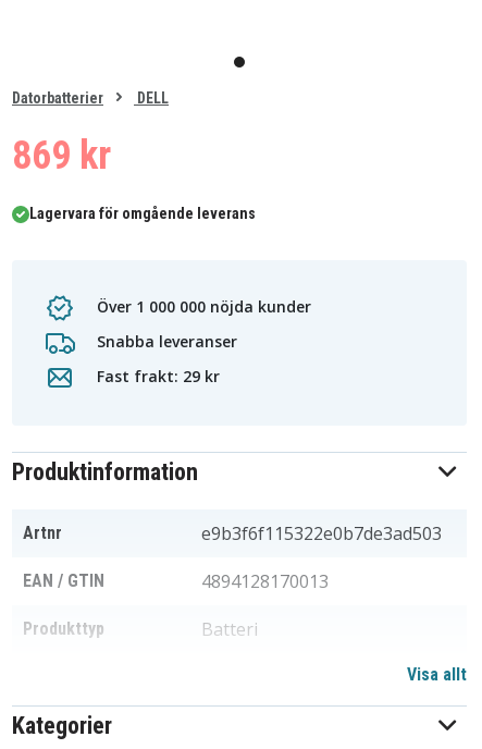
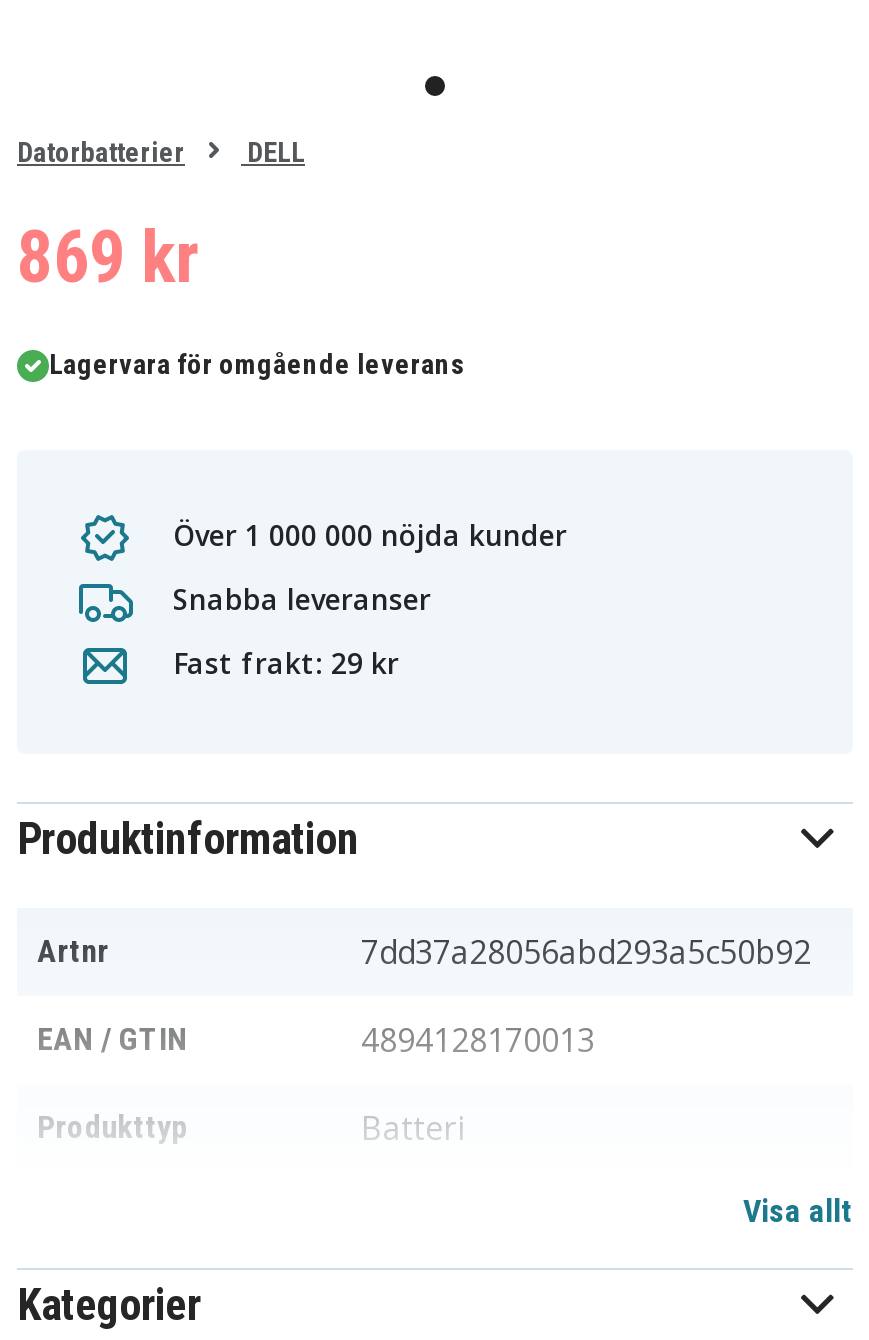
- e9b3f6f115322e0b7de3ad503
+ 7dd37a28056abd293a5c50b92
